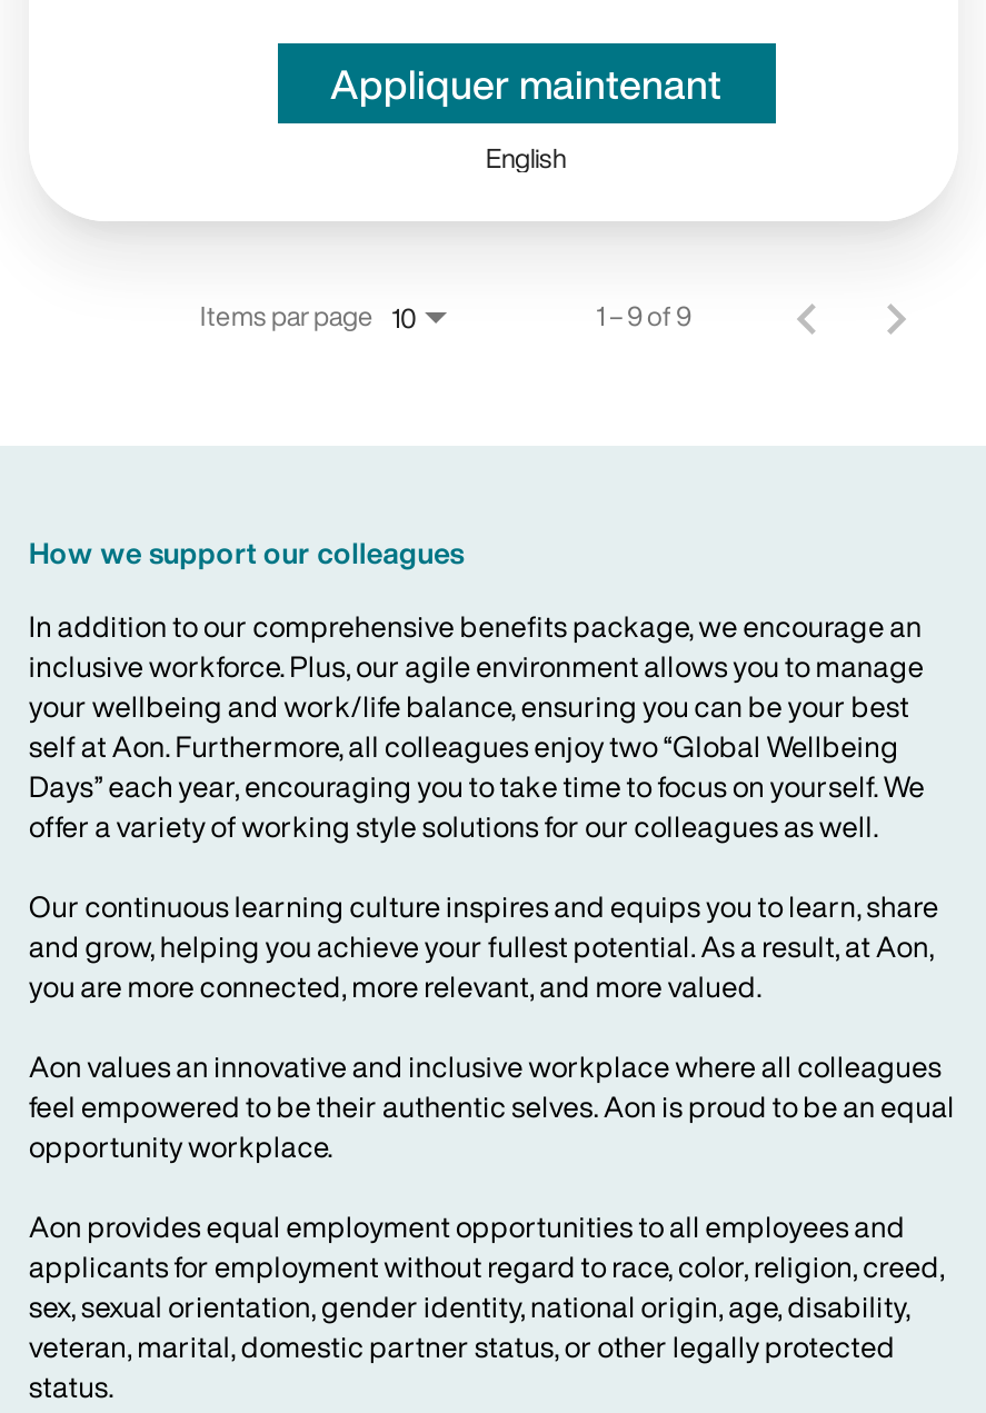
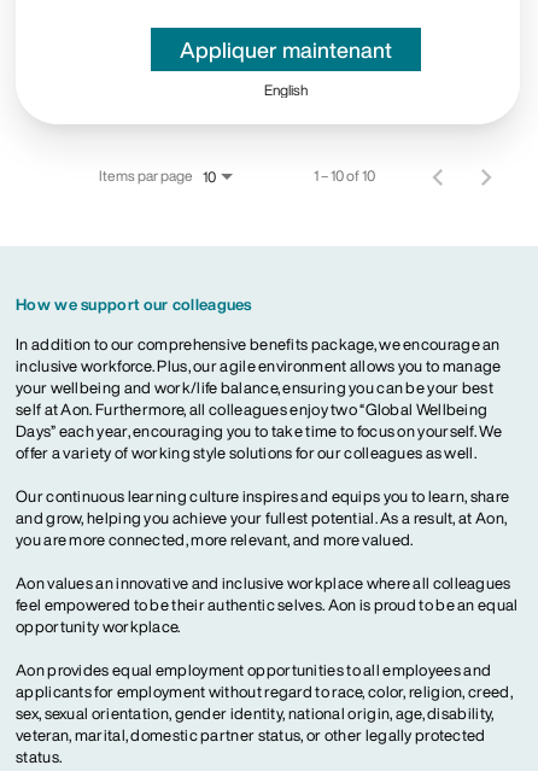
- 1 – 9 of 9
+ 1 – 10 of 10
